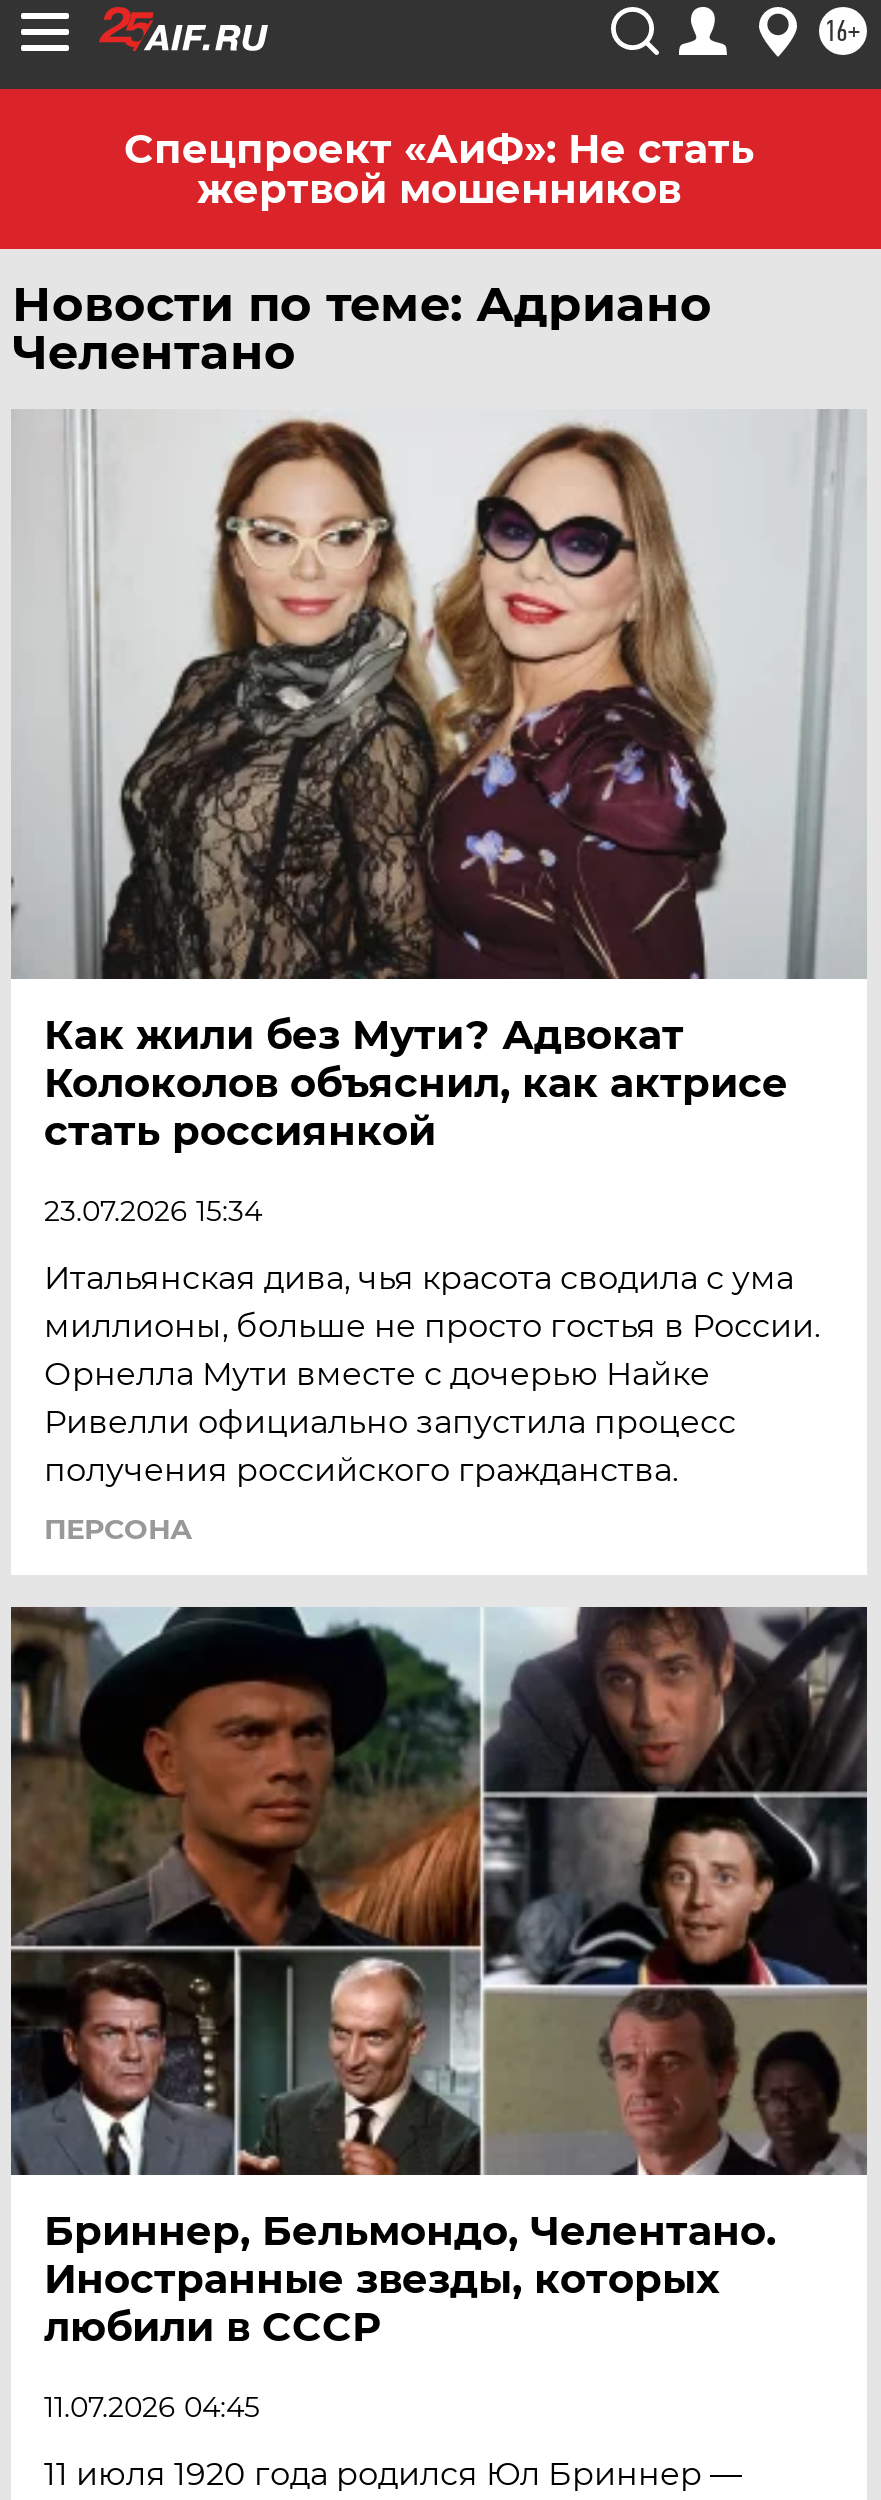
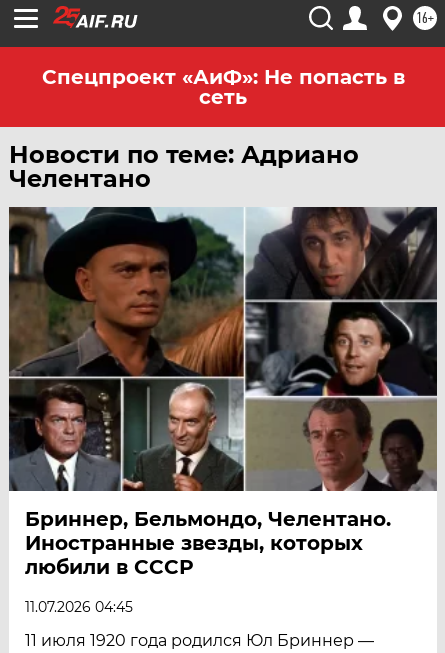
- Спецпроект «АиФ»: Не стать
- жертвой мошенников
+ Спецпроект «АиФ»: Не попасть в
+ сеть

- [image]
- Как жили без Мути? Адвокат
- Колоколов объяснил, как актрисе
- стать россиянкой
- 23.07.2026 15:34
- Итальянская дива, чья красота сводила с ума
- миллионы, больше не просто гостья в России.
- Орнелла Мути вместе с дочерью Найке
- Ривелли официально запустила процесс
- получения российского гражданства.
- ПЕРСОНА
